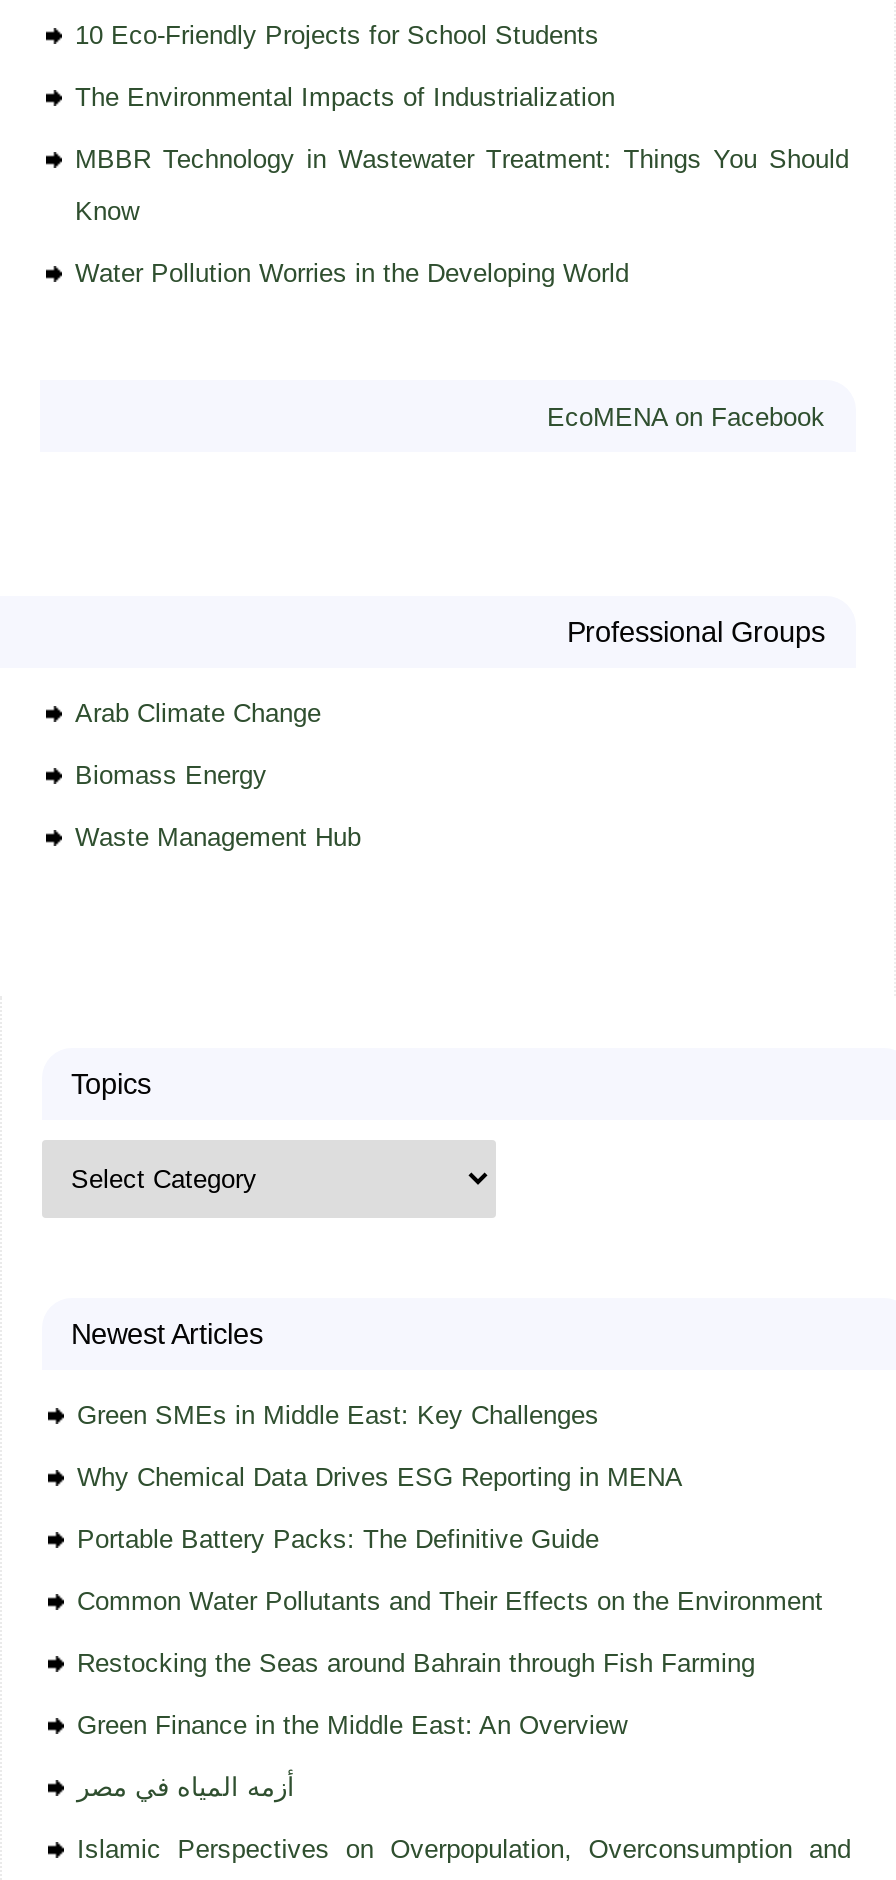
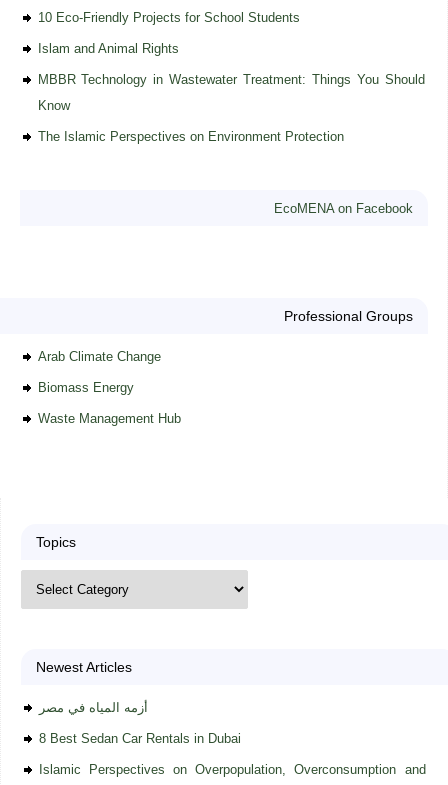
- The Environmental Impacts of Industrialization
+ Islam and Animal Rights

- Water Pollution Worries in the Developing World
+ The Islamic Perspectives on Environment Protection

- Green SMEs in Middle East: Key Challenges
- Why Chemical Data Drives ESG Reporting in MENA
- Portable Battery Packs: The Definitive Guide
- Common Water Pollutants and Their Effects on the Environment
- Restocking the Seas around Bahrain through Fish Farming
- Green Finance in the Middle East: An Overview

moved up: أزمه المياه في مصر

+ 8 Best Sedan Car Rentals in Dubai
